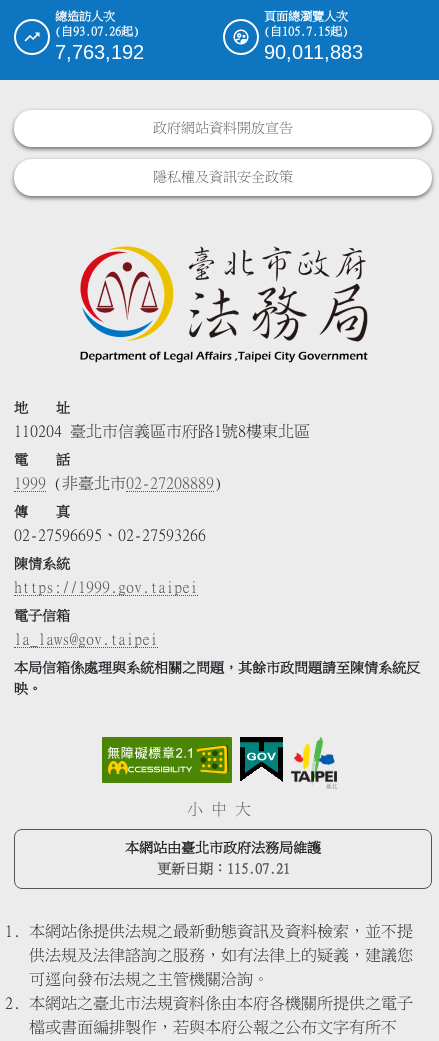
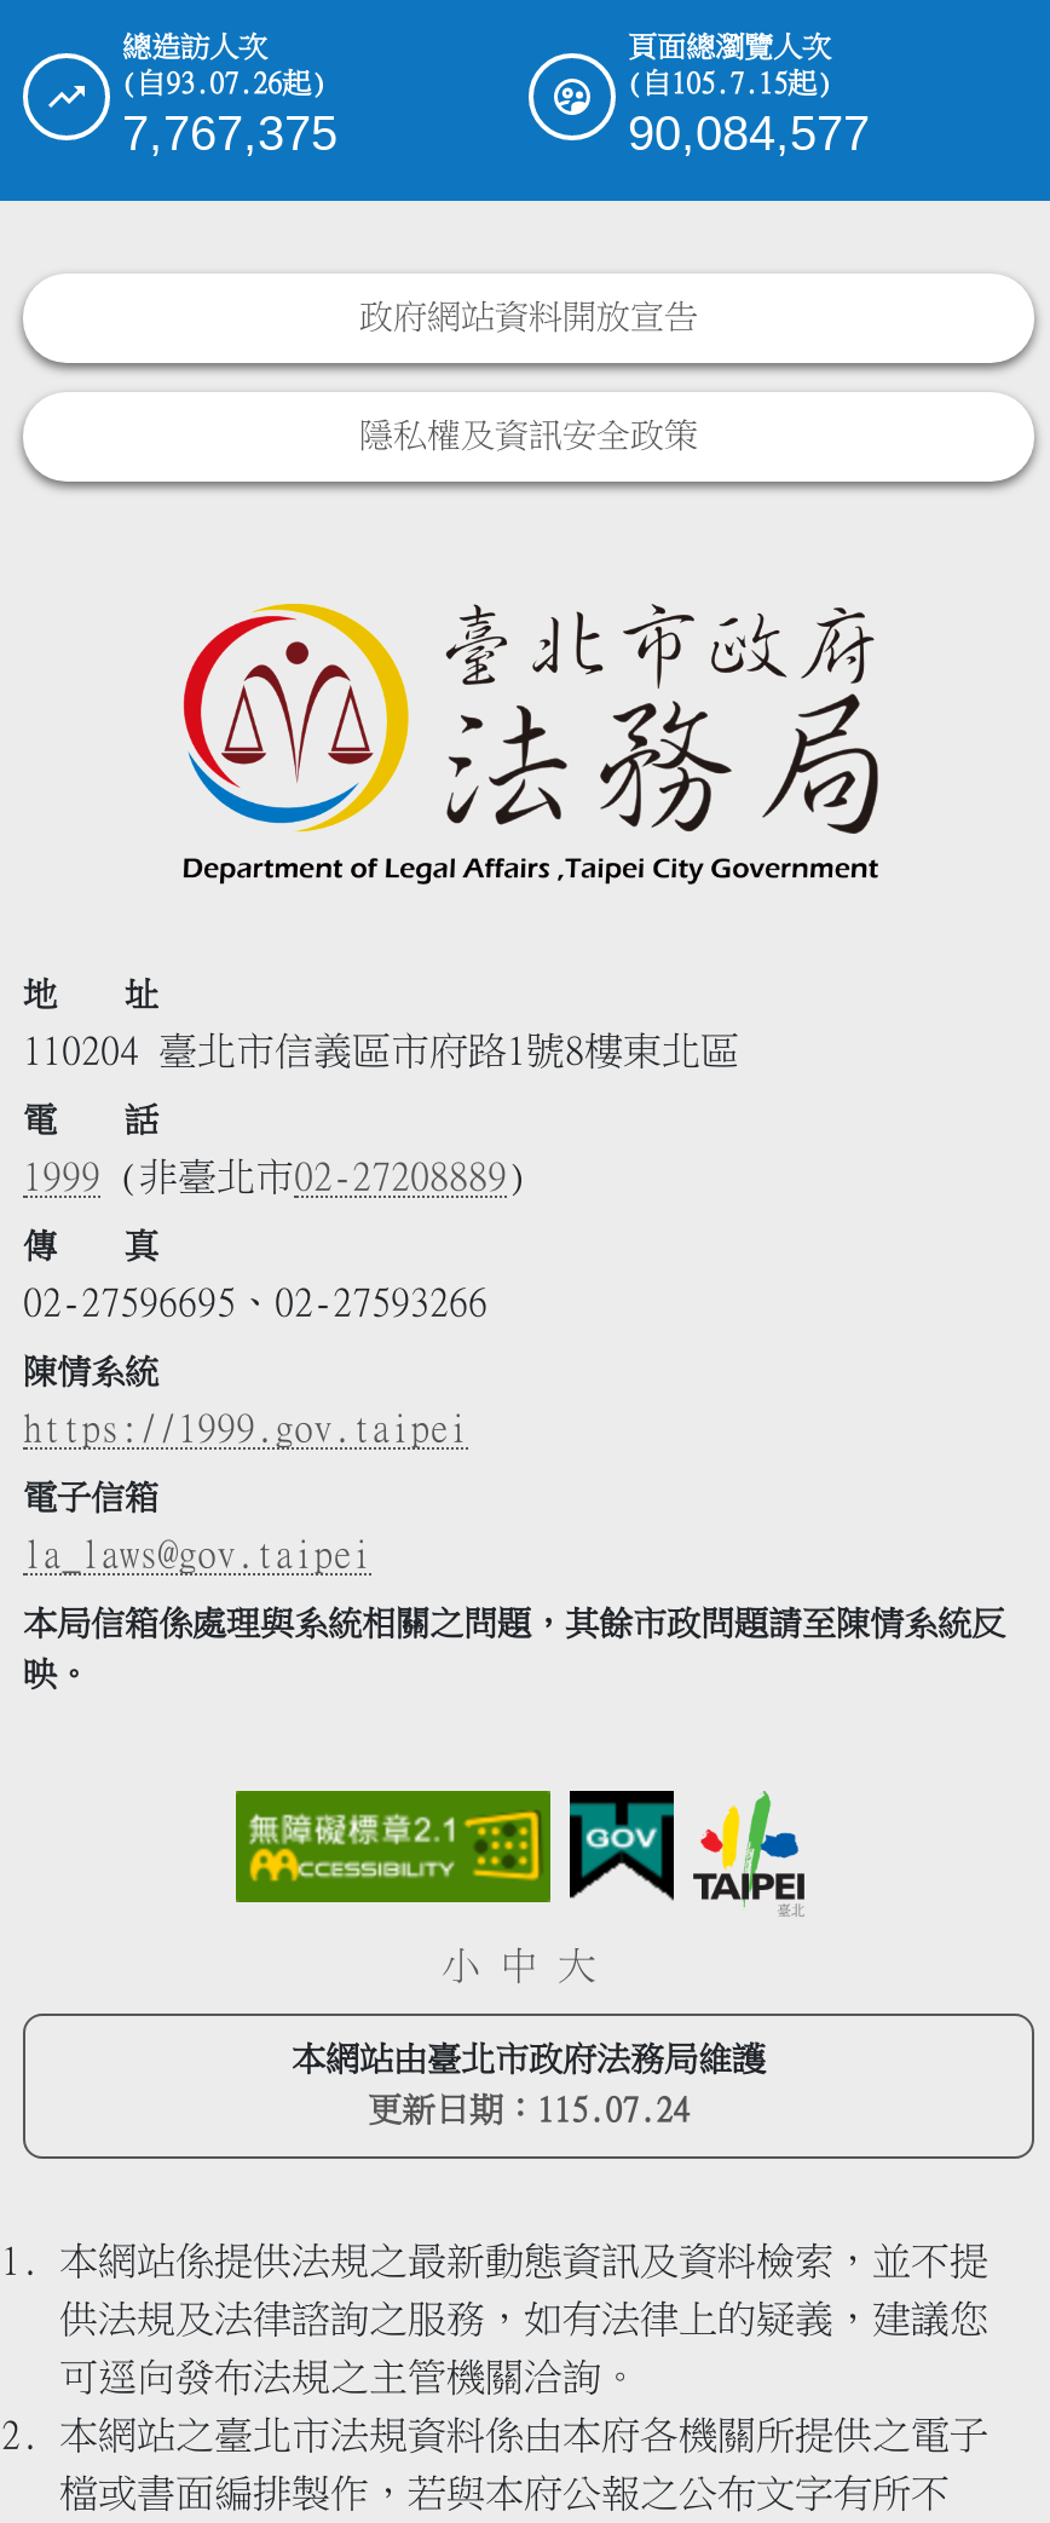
- 7,763,192
+ 7,767,375

- 90,011,883
+ 90,084,577

- 更新日期：115.07.21
+ 更新日期：115.07.24
